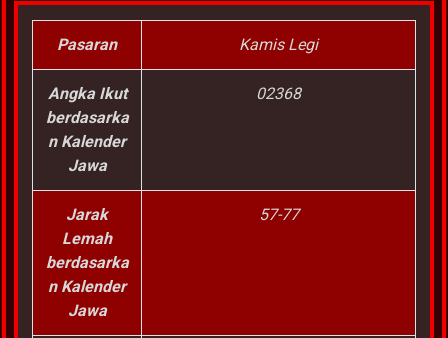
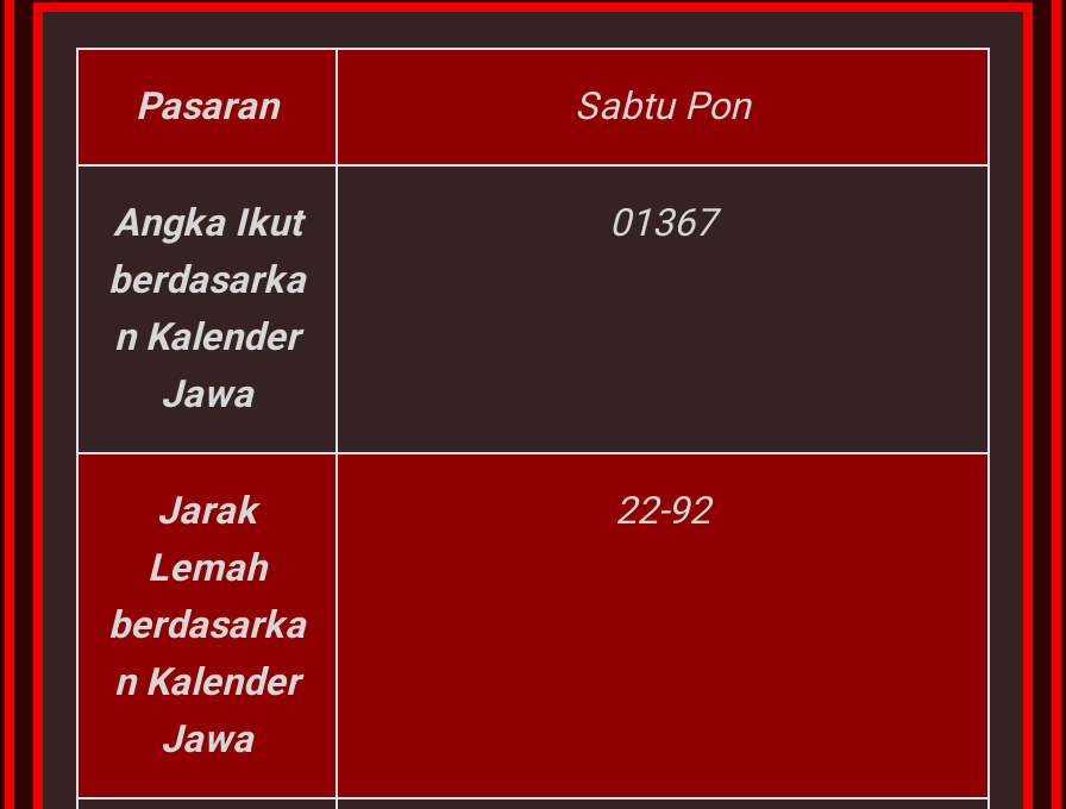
- Kamis Legi
+ Sabtu Pon

- 02368
+ 01367

- 57-77
+ 22-92
